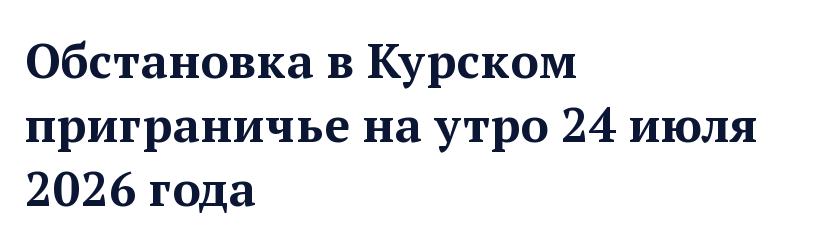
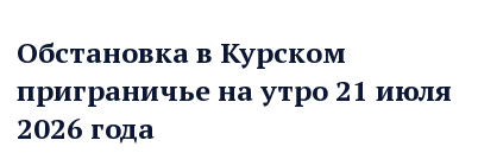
- приграничье на утро 24 июля
+ приграничье на утро 21 июля
